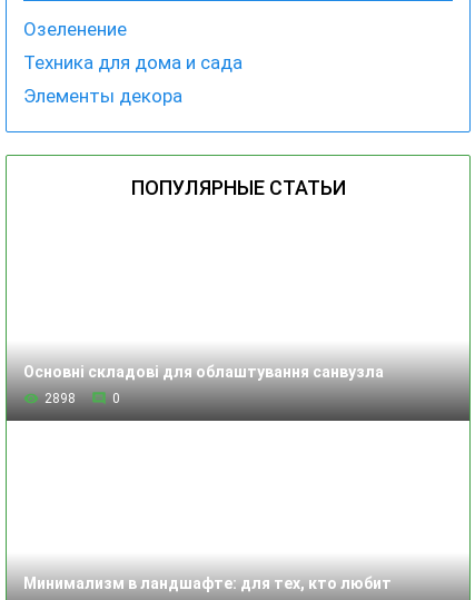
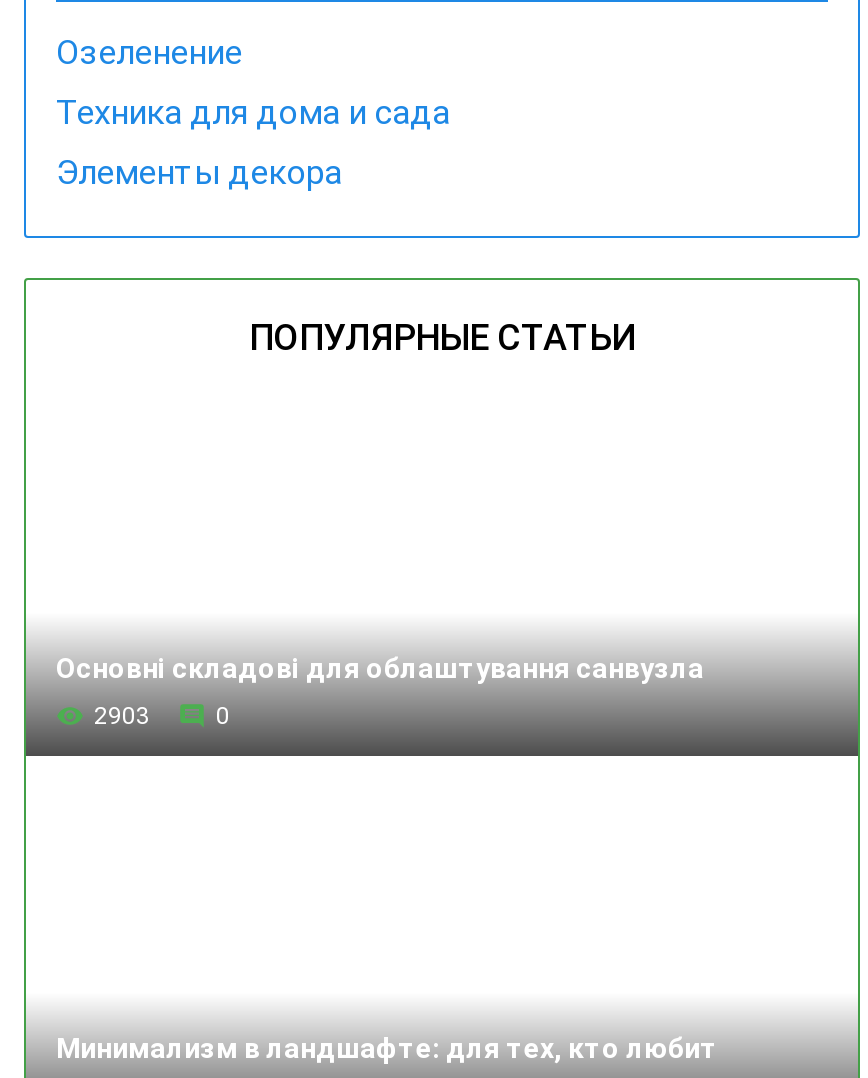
- 2898
+ 2903
